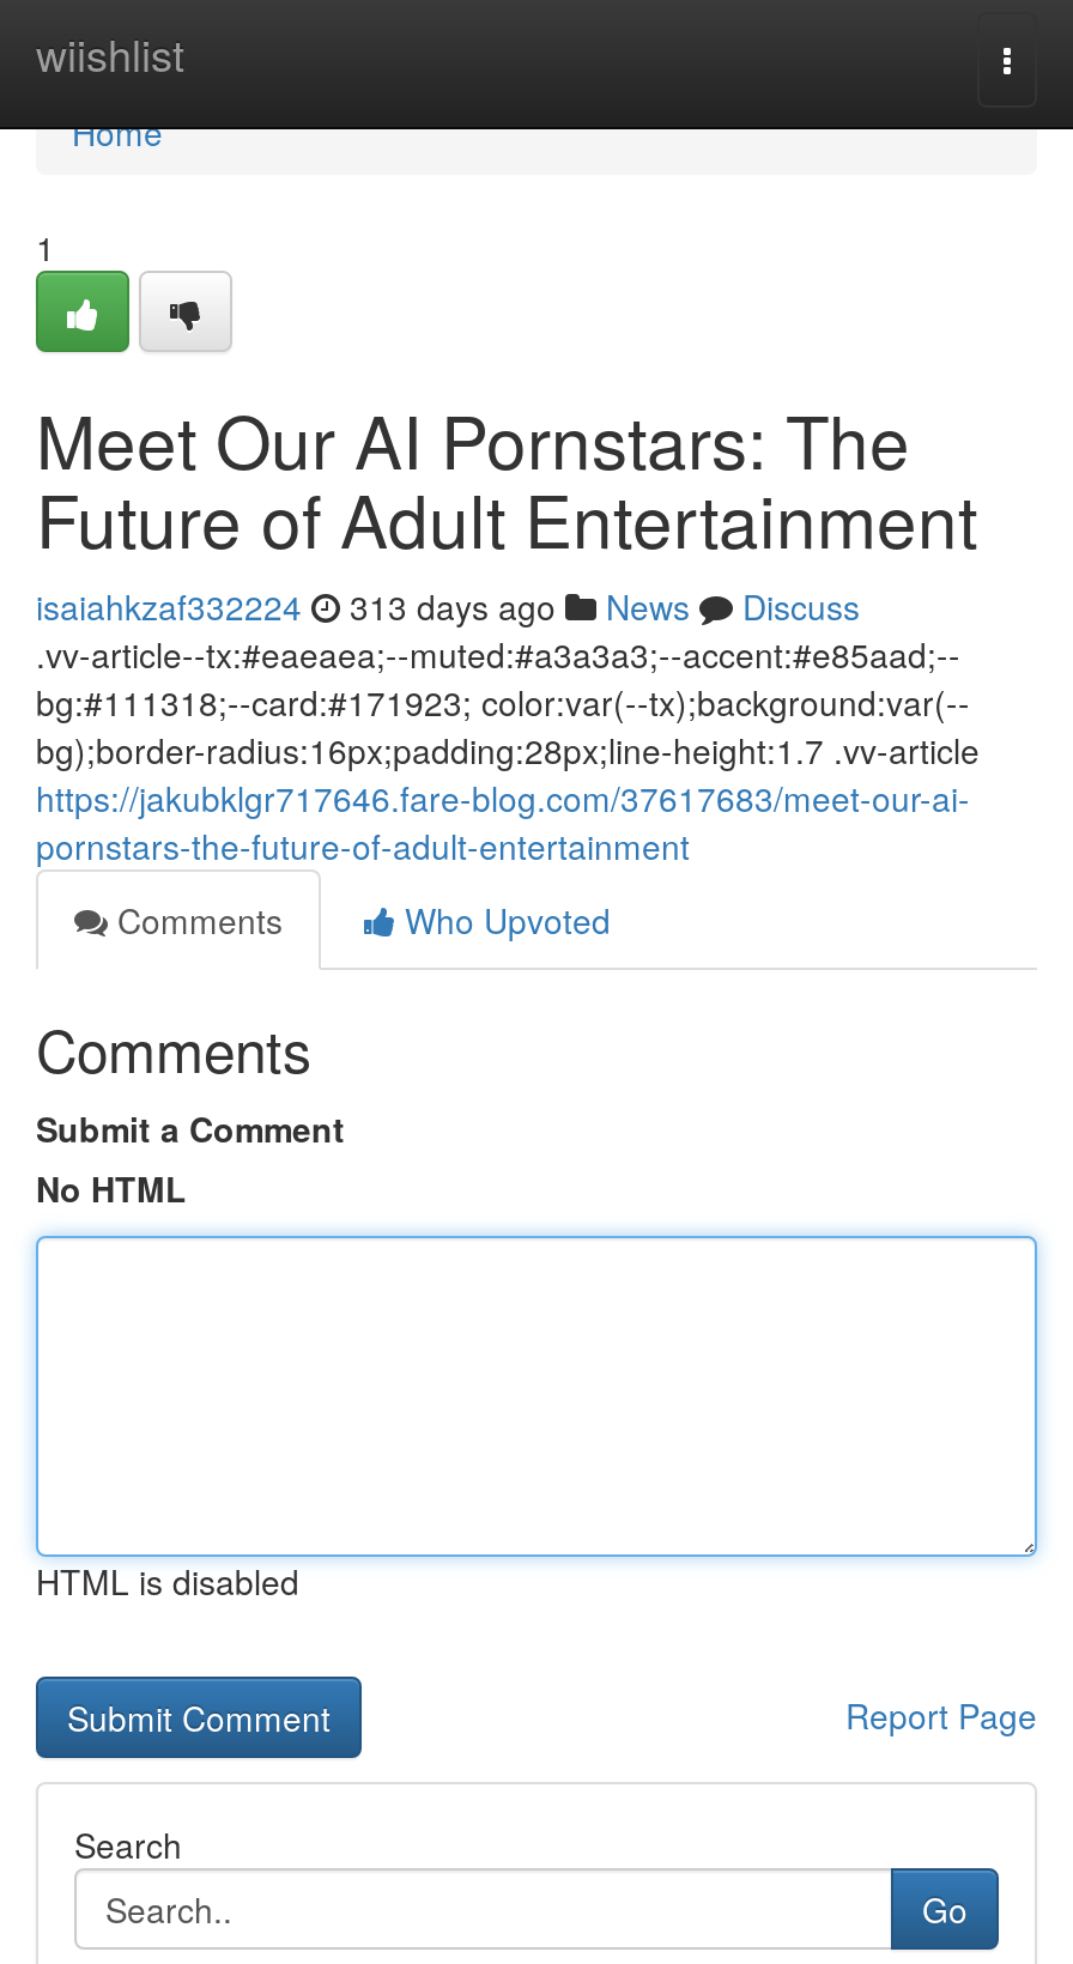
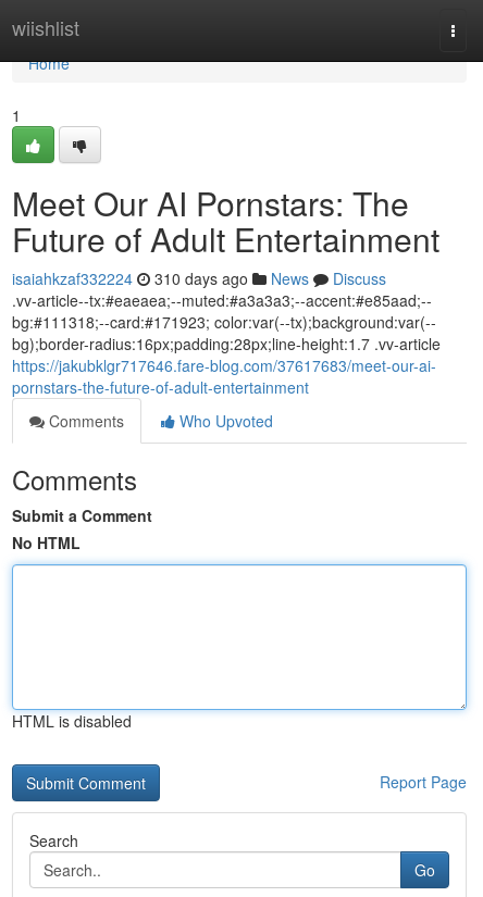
- isaiahkzaf332224 313 days ago News Discuss
+ isaiahkzaf332224 310 days ago News Discuss
